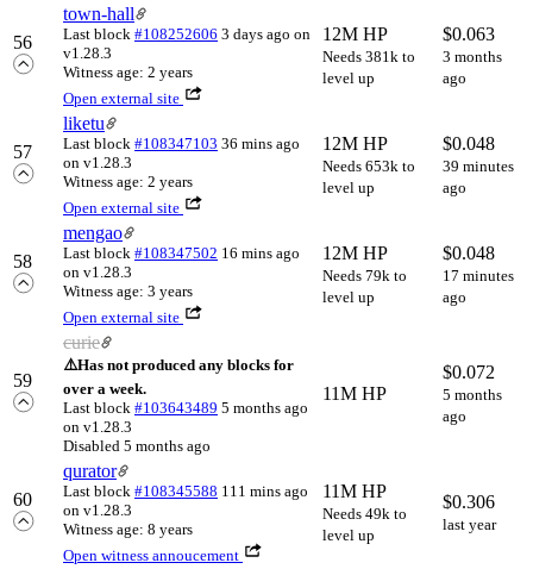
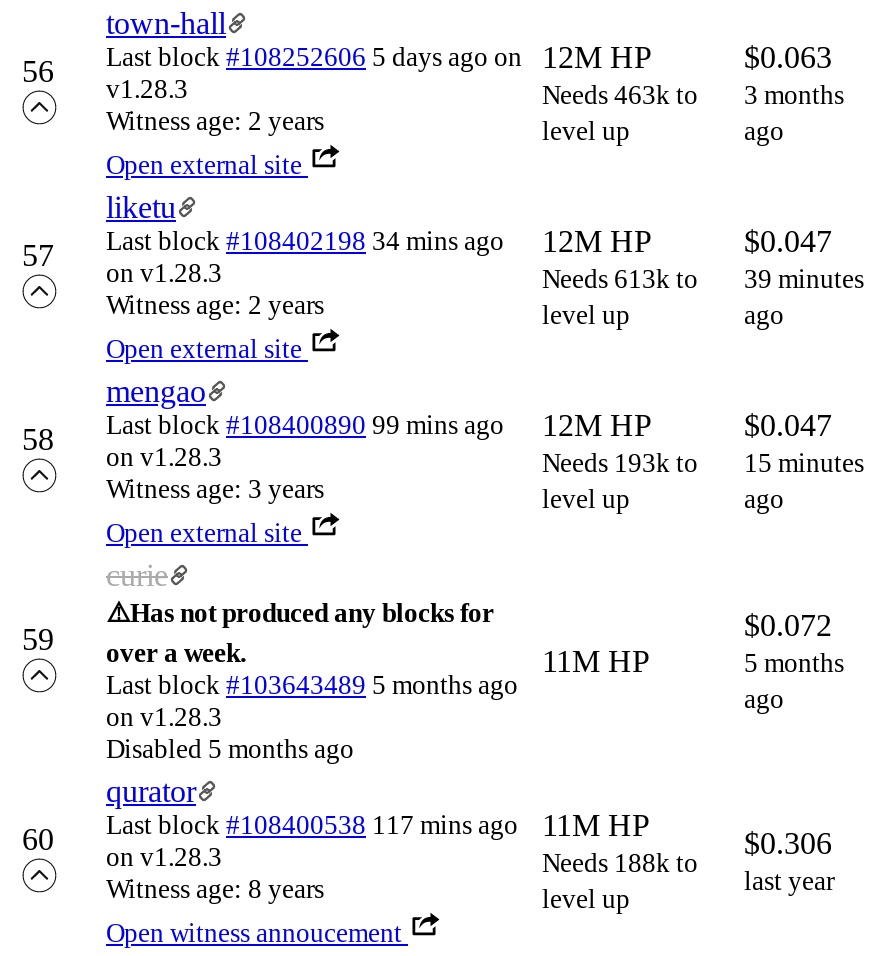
- Last block #108252606 3 days ago on
+ Last block #108252606 5 days ago on

- Needs 381k to 3 months
+ Needs 463k to 3 months

- Last block #108347103 36 mins ago
+ Last block #108402198 34 mins ago

- $0.048
+ $0.047

- Needs 653k to 39 minutes
+ Needs 613k to 39 minutes

- Last block #108347502 16 mins ago
+ Last block #108400890 99 mins ago

- $0.048
+ $0.047

- Needs 79k to
+ Needs 193k to

- 17 minutes
+ 15 minutes

- Last block #108345588 111 mins ago
+ Last block #108400538 117 mins ago

- Needs 49k to
+ Needs 188k to
